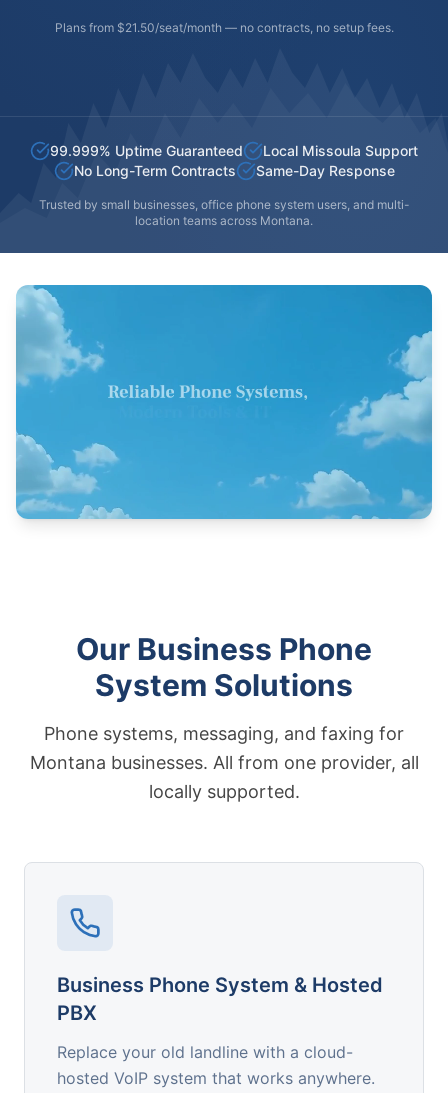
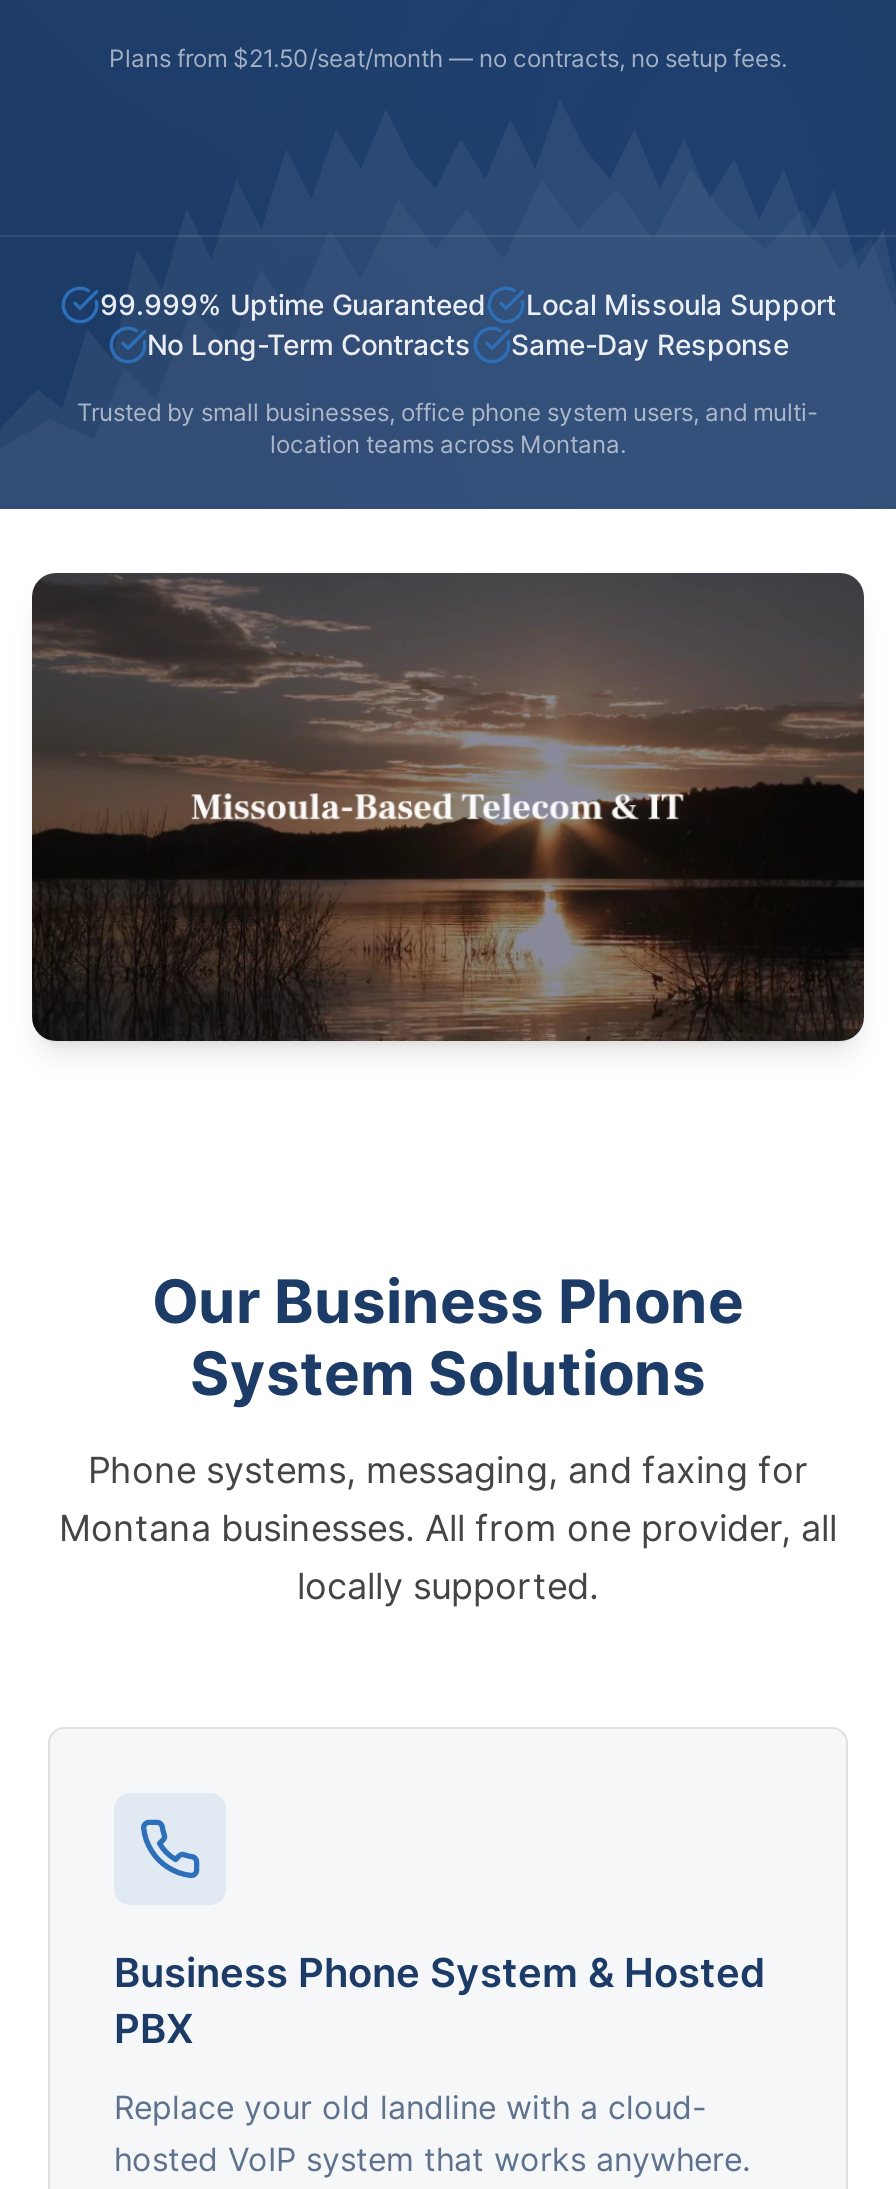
- [image]
+ [image]
